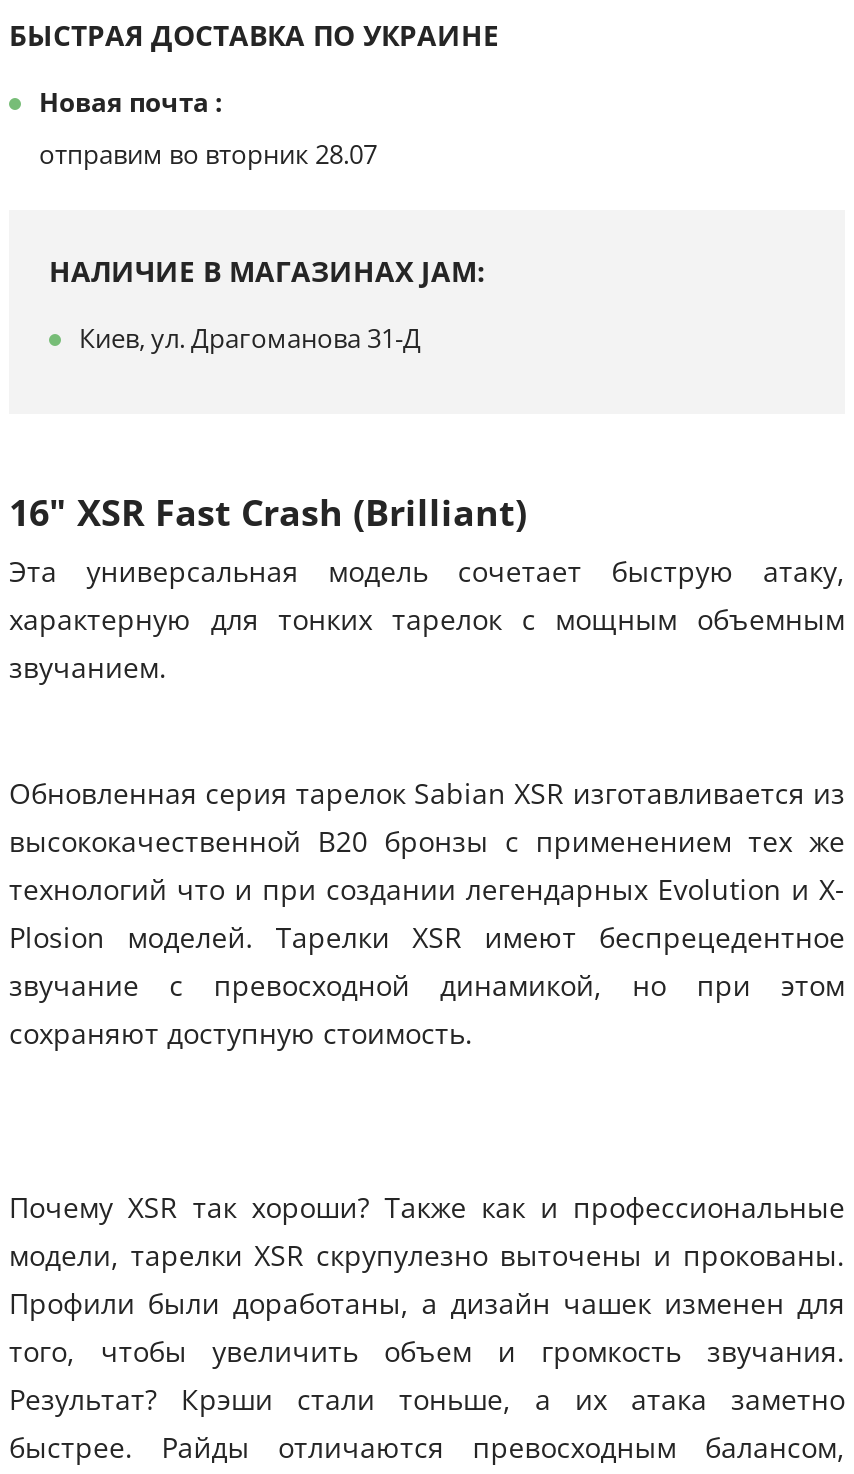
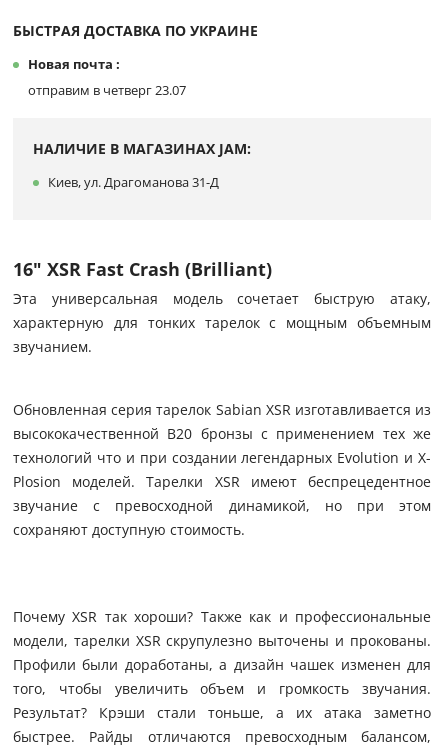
- отправим во вторник 28.07
+ отправим в четверг 23.07
